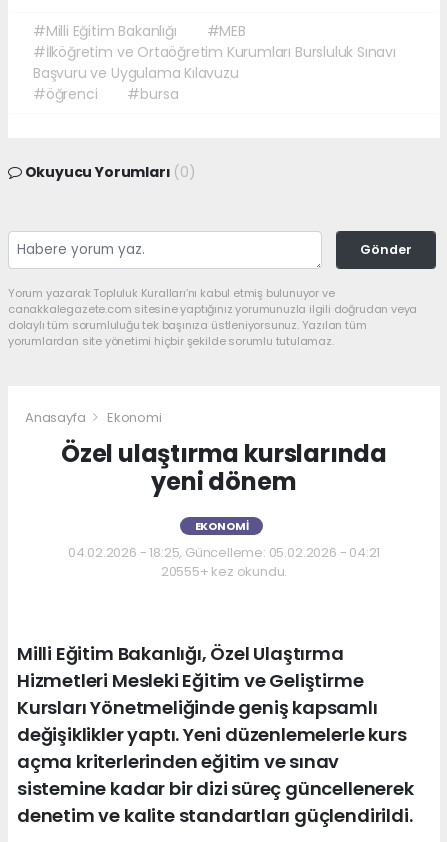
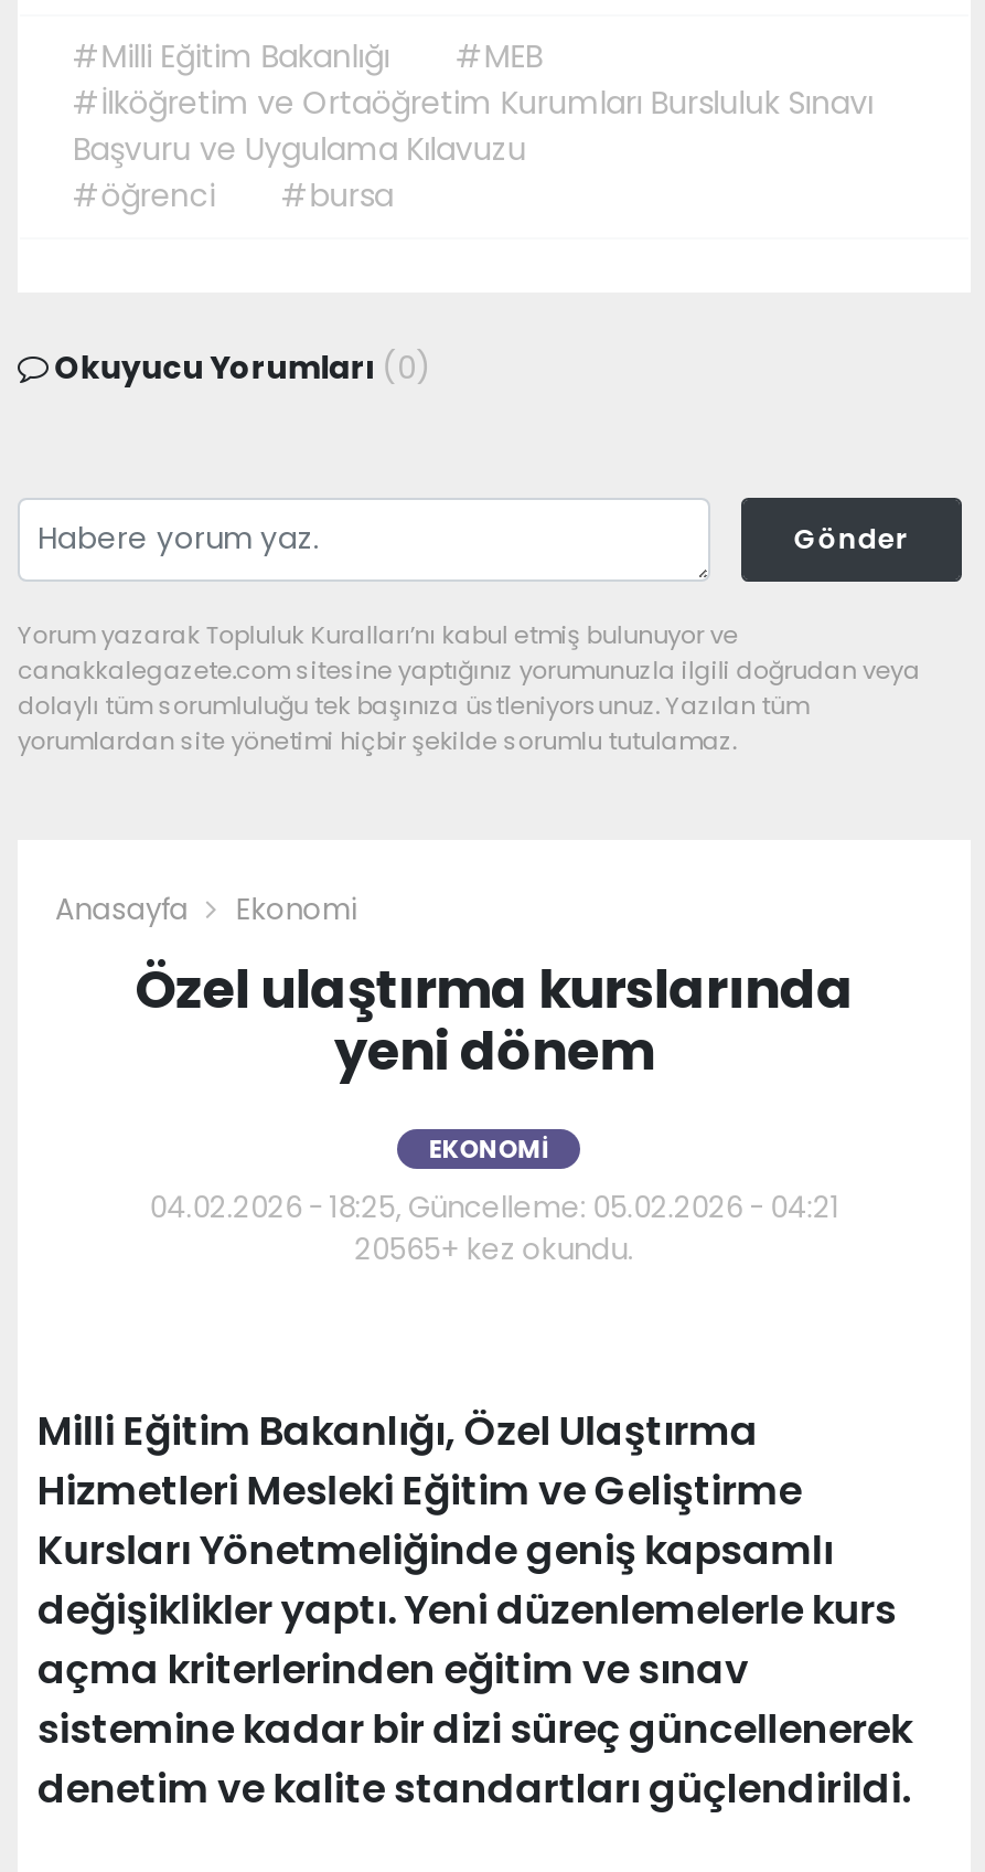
- 20555+ kez okundu.
+ 20565+ kez okundu.
